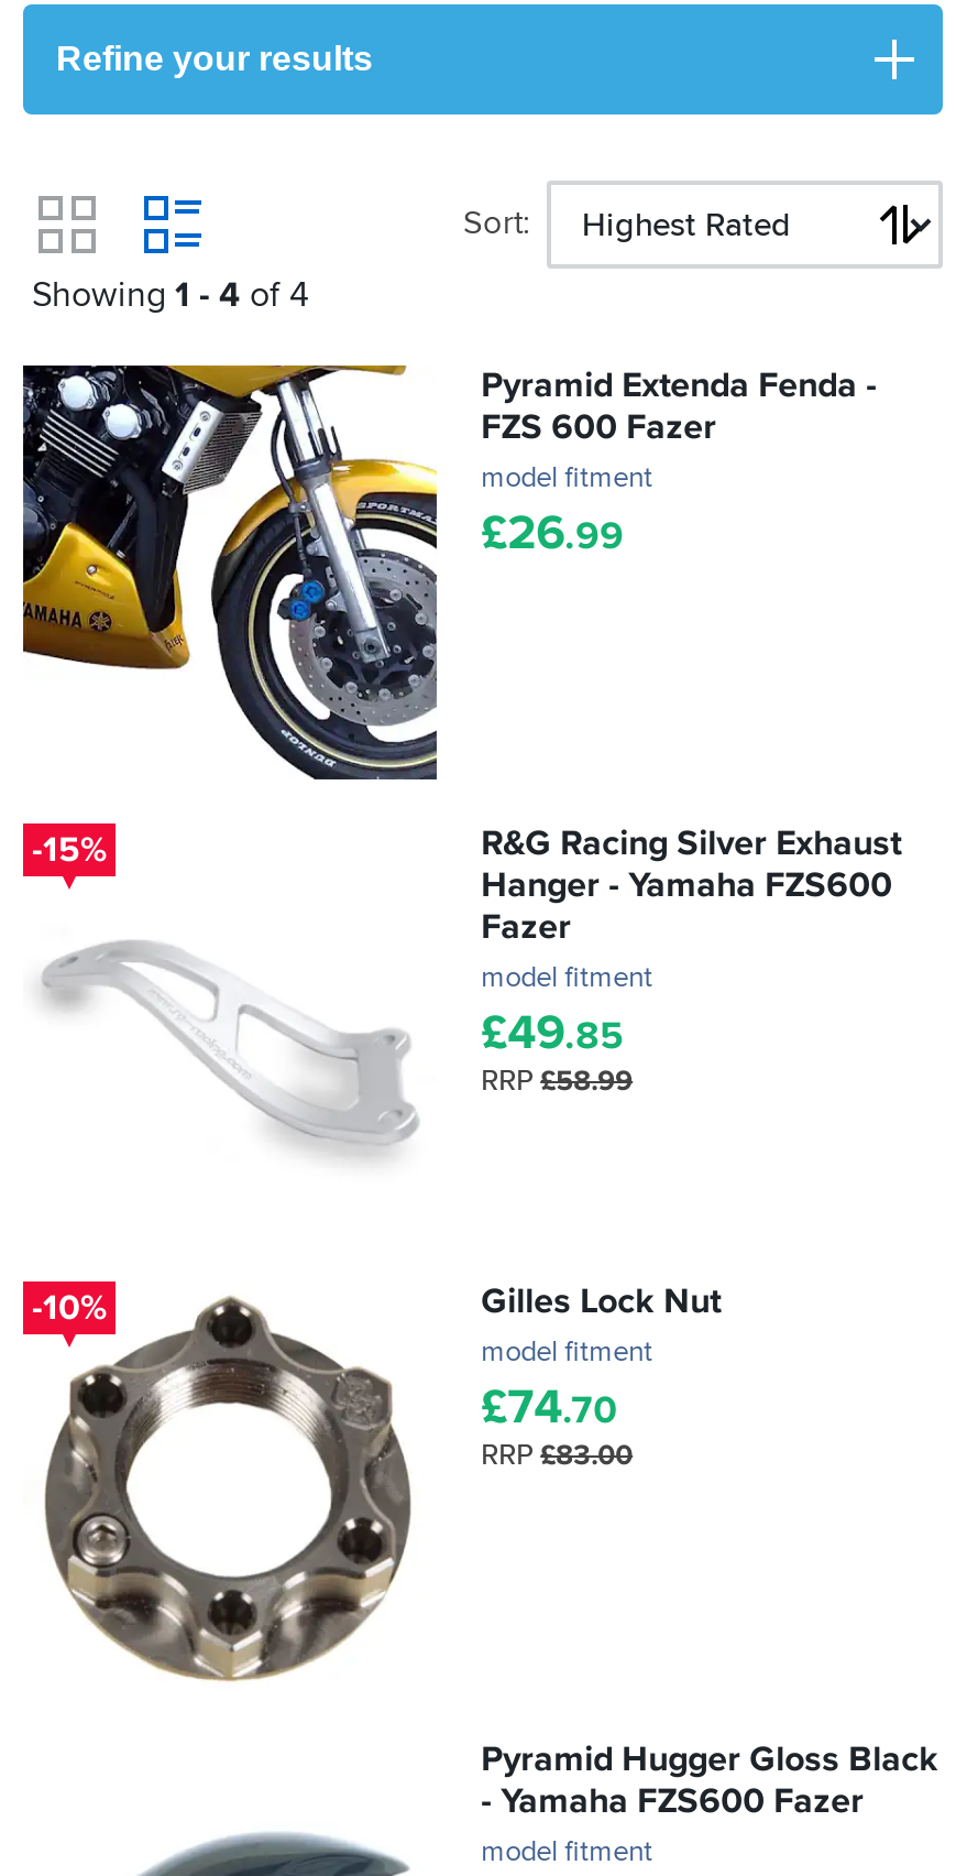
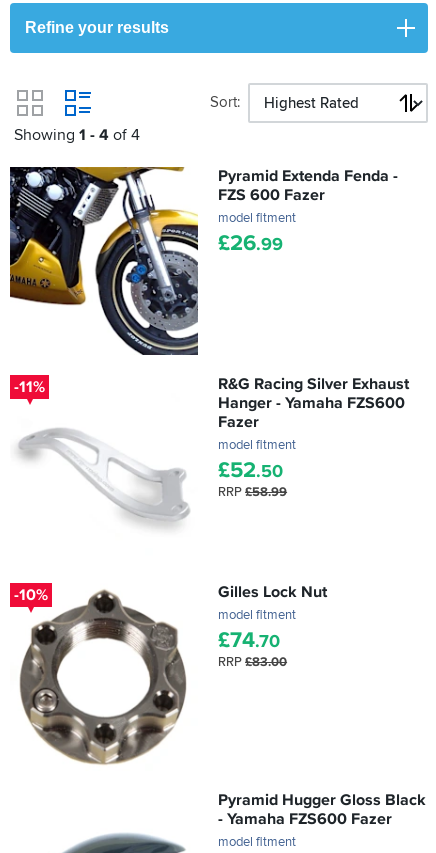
- -15%
+ -11%

- £49.85
+ £52.50
